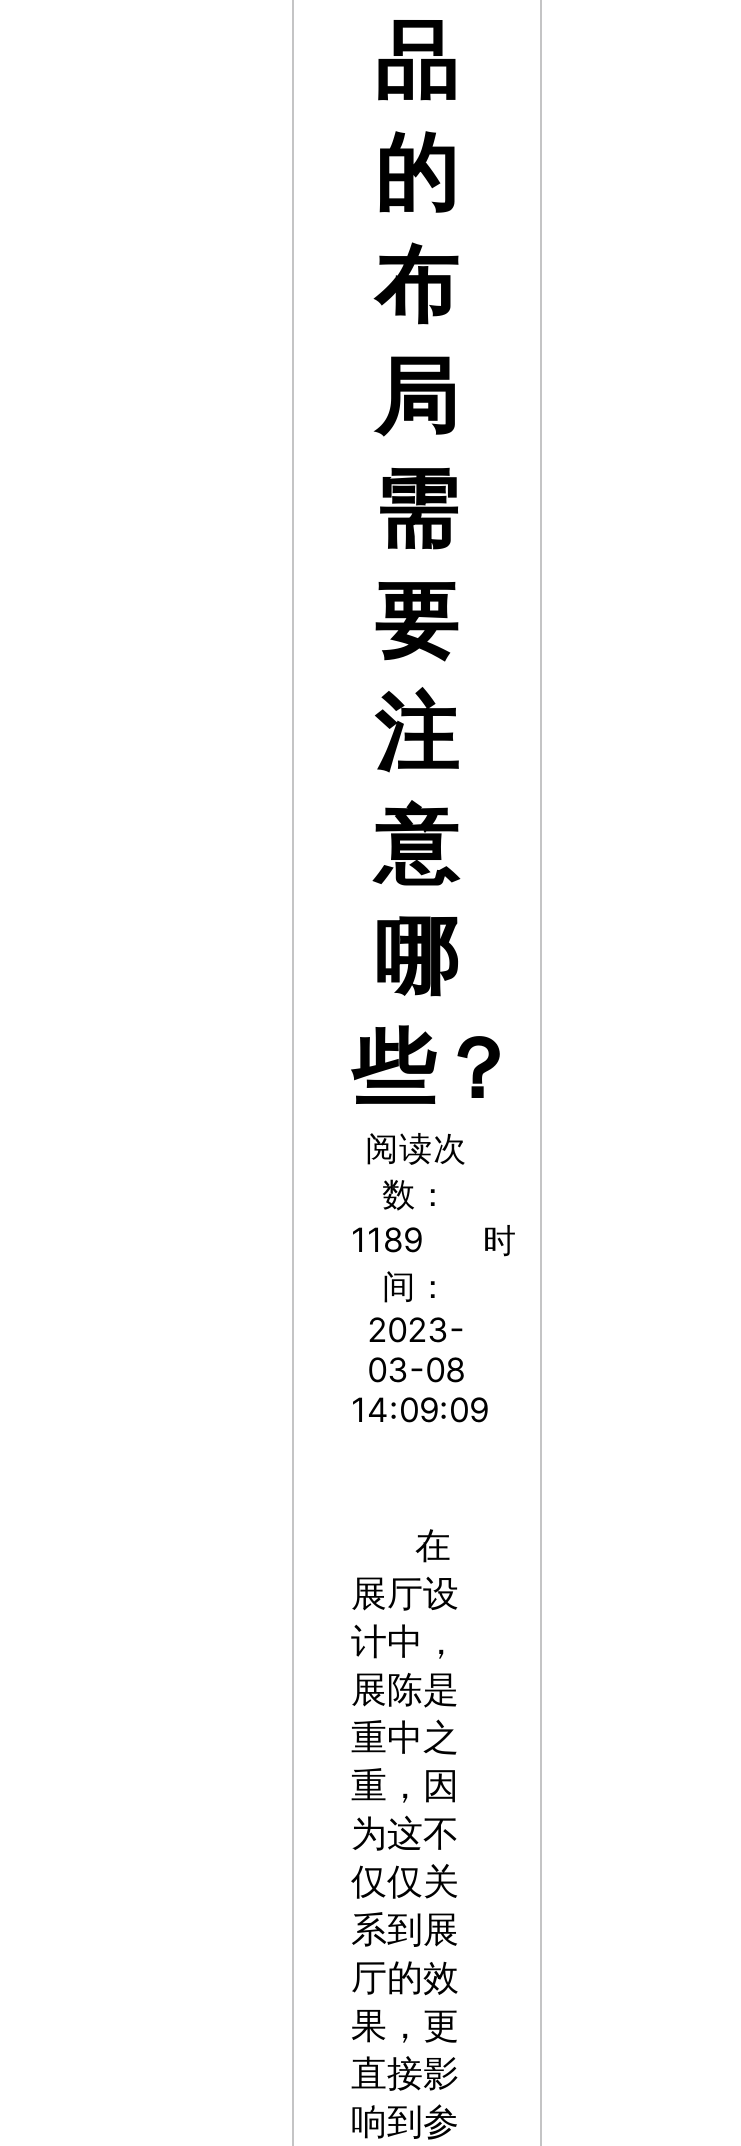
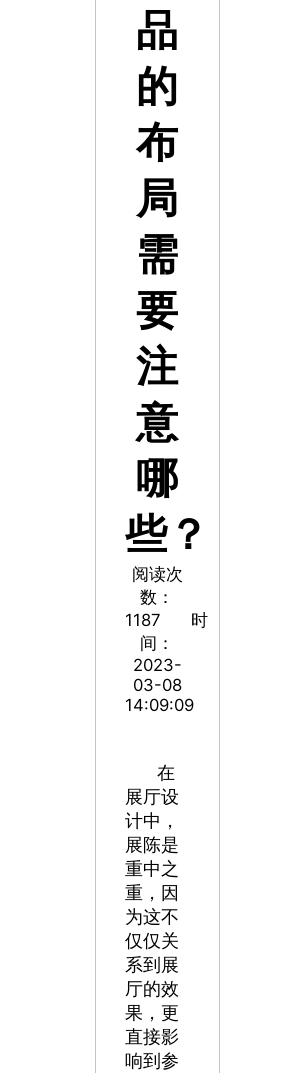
- 1189 时
+ 1187 时
